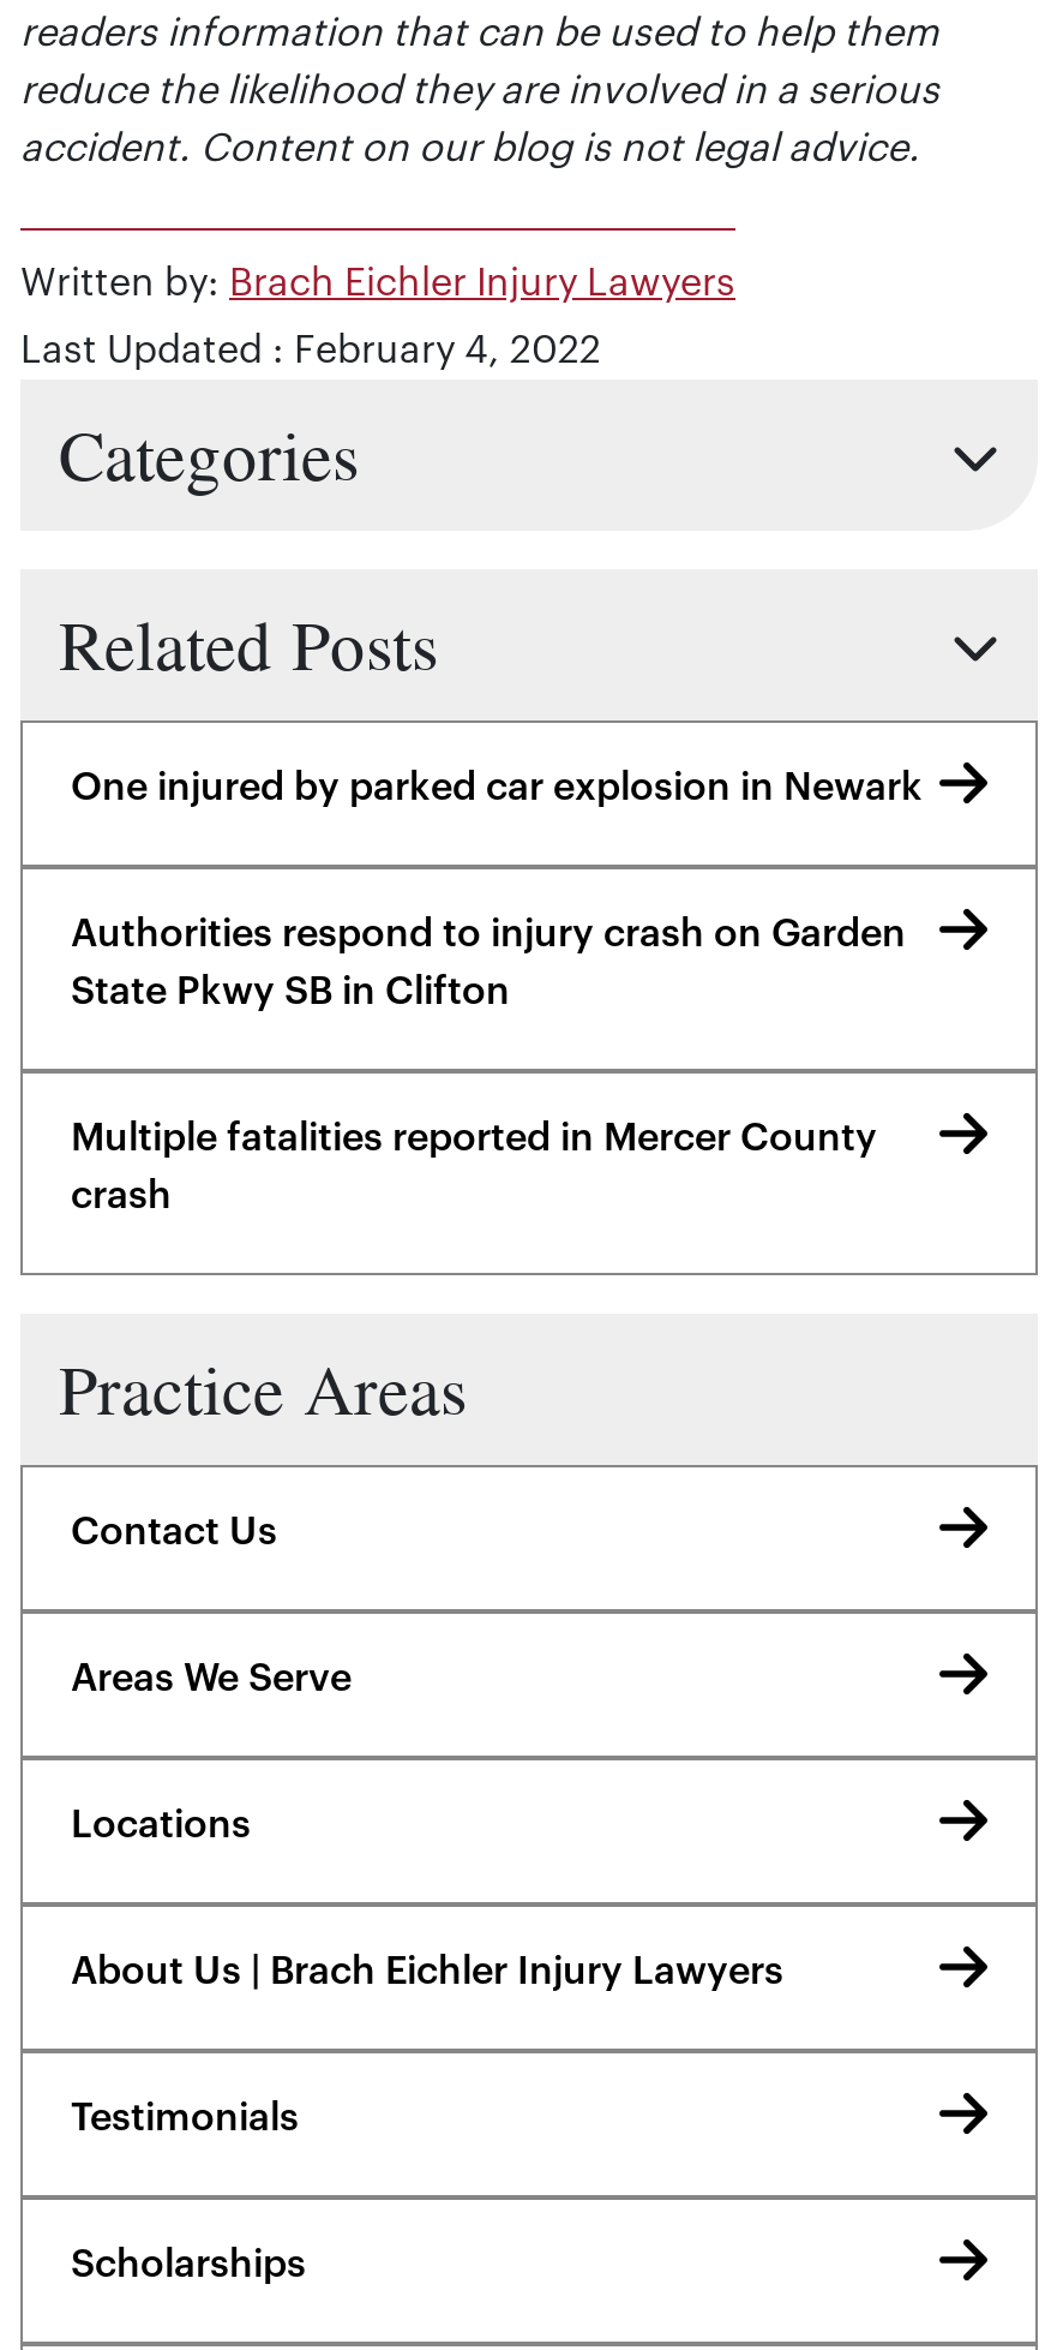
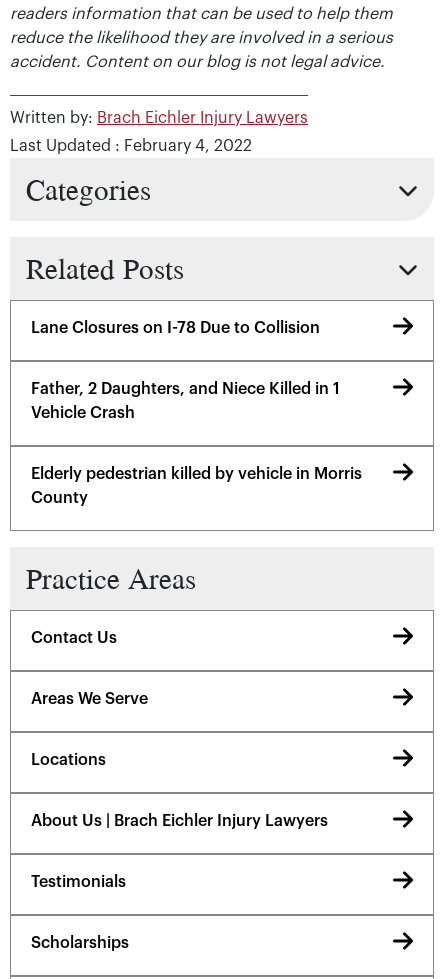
- One injured by parked car explosion in Newark
+ Lane Closures on I-78 Due to Collision

- Authorities respond to injury crash on Garden
+ Father, 2 Daughters, and Niece Killed in 1

- State Pkwy SB in Clifton
+ Vehicle Crash

- Multiple fatalities reported in Mercer County
+ Elderly pedestrian killed by vehicle in Morris

- crash
+ County
